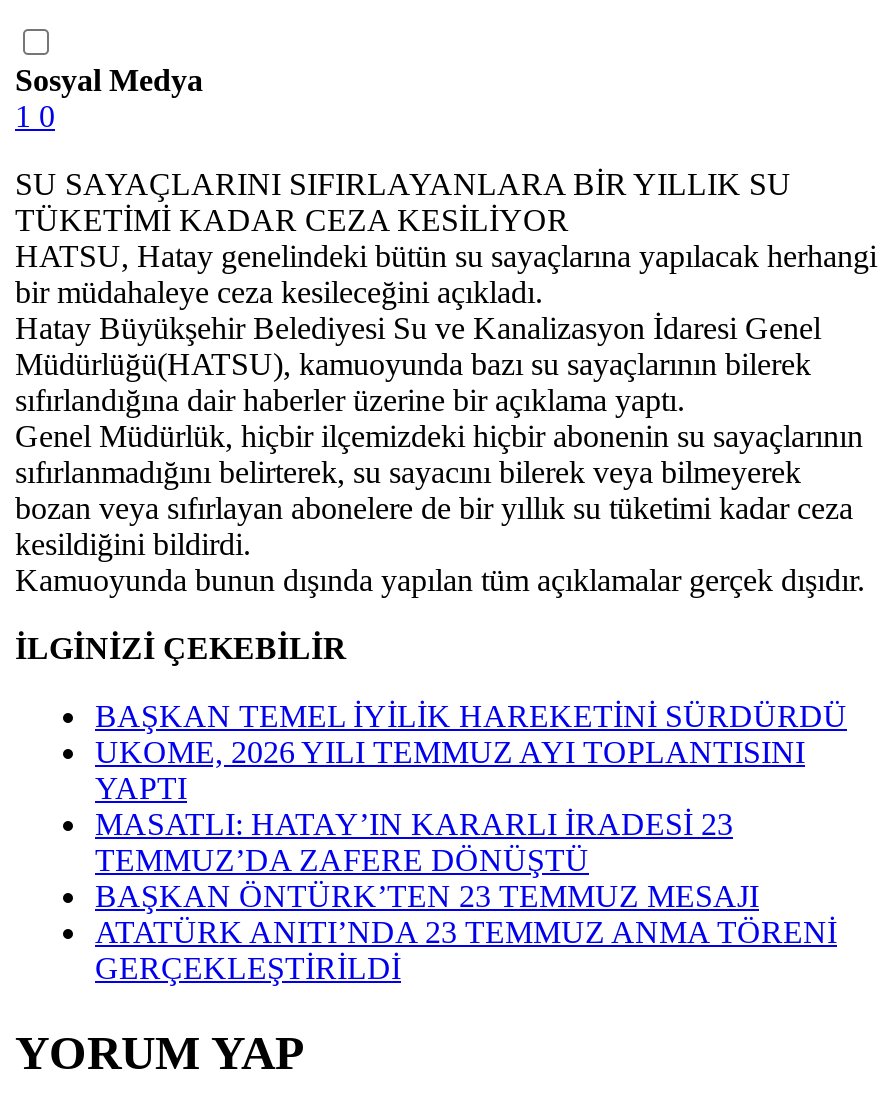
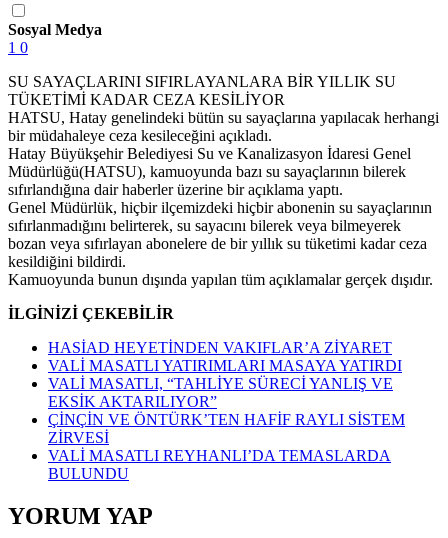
- BAŞKAN TEMEL İYİLİK HAREKETİNİ SÜRDÜRDÜ
- UKOME, 2026 YILI TEMMUZ AYI TOPLANTISINI
- YAPTI
- MASATLI: HATAY’IN KARARLI İRADESİ 23
- TEMMUZ’DA ZAFERE DÖNÜŞTÜ
- BAŞKAN ÖNTÜRK’TEN 23 TEMMUZ MESAJI
- ATATÜRK ANITI’NDA 23 TEMMUZ ANMA TÖRENİ
- GERÇEKLEŞTİRİLDİ
+ HASİAD HEYETİNDEN VAKIFLAR’A ZİYARET
+ VALİ MASATLI YATIRIMLARI MASAYA YATIRDI
+ VALİ MASATLI, “TAHLİYE SÜRECİ YANLIŞ VE
+ EKSİK AKTARILIYOR”
+ ÇİNÇİN VE ÖNTÜRK’TEN HAFİF RAYLI SİSTEM
+ ZİRVESİ
+ VALİ MASATLI REYHANLI’DA TEMASLARDA
+ BULUNDU
